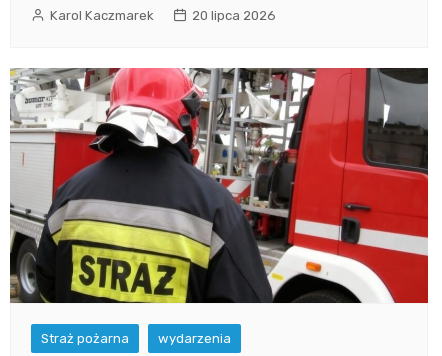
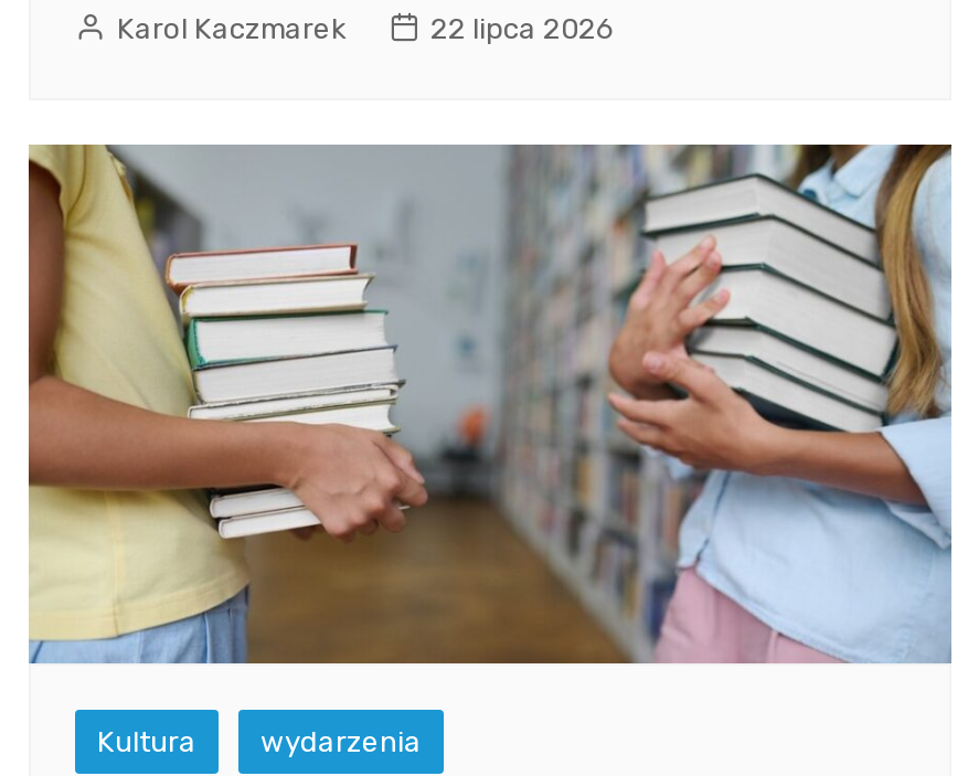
- 20 lipca 2026
+ 22 lipca 2026

- [image]
- Straż pożarna
+ [image]
+ Kultura
